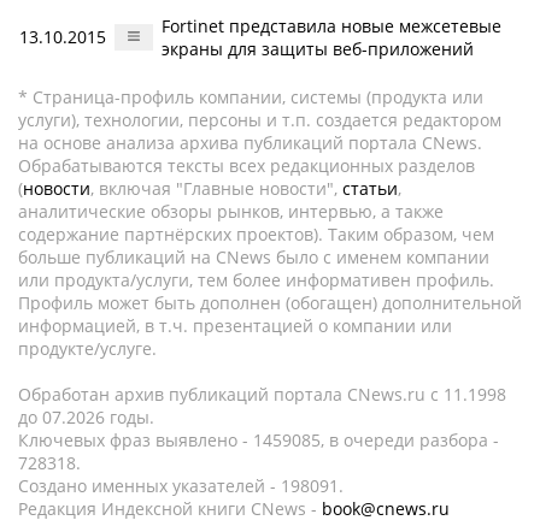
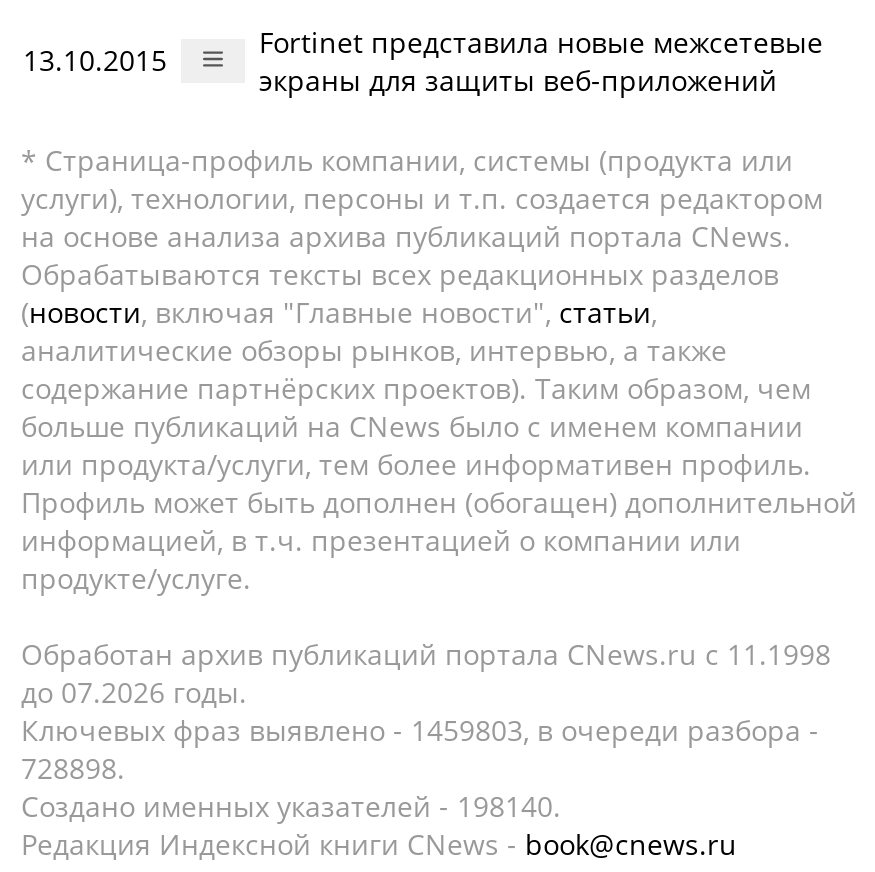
- Ключевых фраз выявлено - 1459085, в очереди разбора -
+ Ключевых фраз выявлено - 1459803, в очереди разбора -

- 728318.
+ 728898.

- Создано именных указателей - 198091.
+ Создано именных указателей - 198140.
